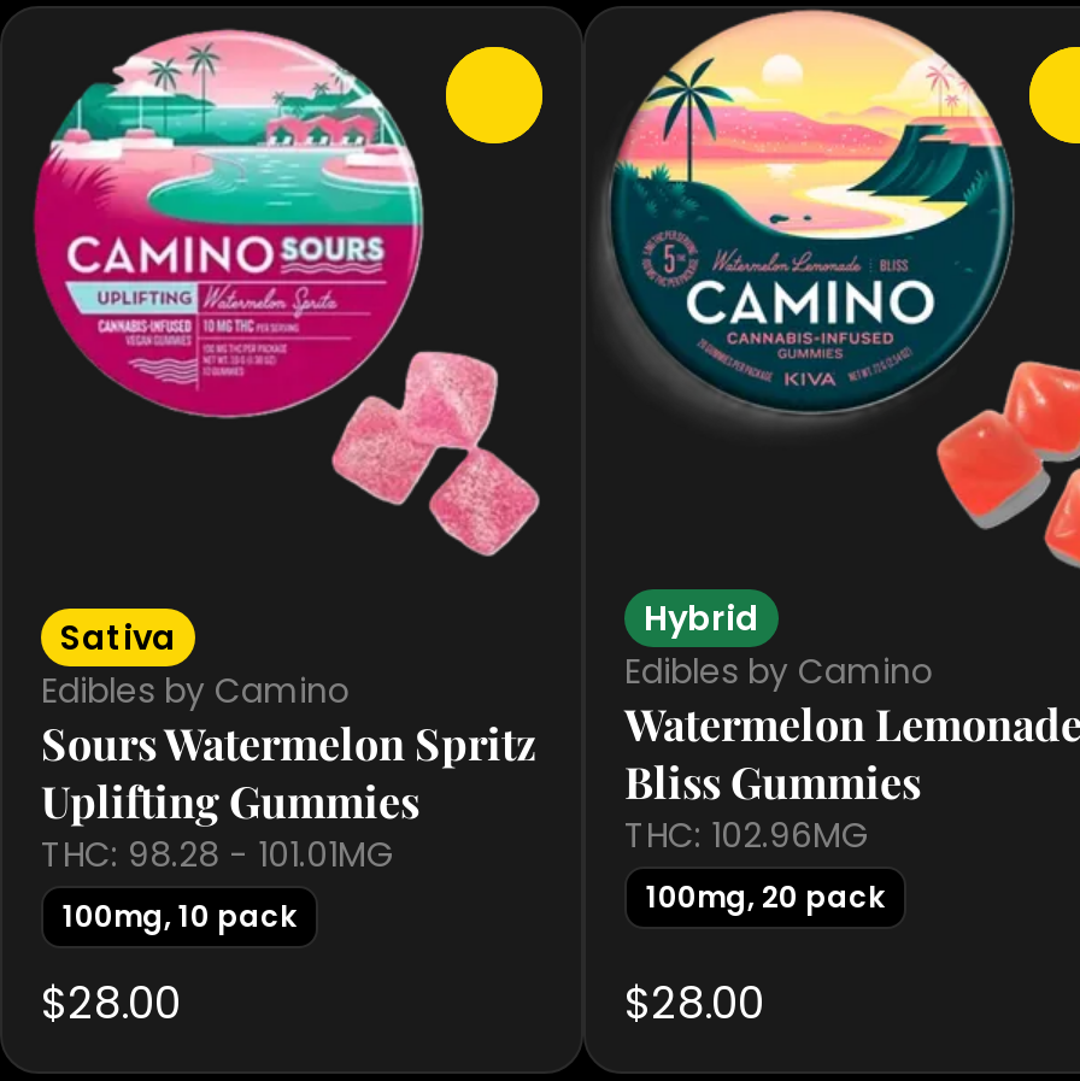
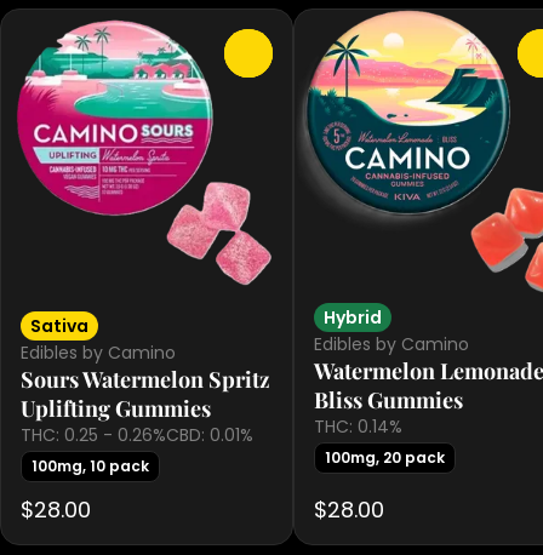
- THC: 102.96MG
+ THC: 0.14%

- THC: 98.28 - 101.01MG
+ THC: 0.25 - 0.26%CBD: 0.01%
